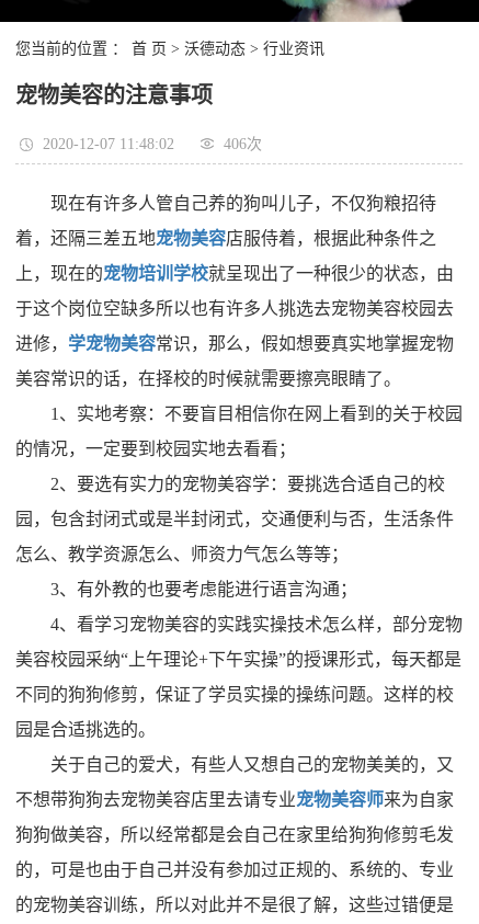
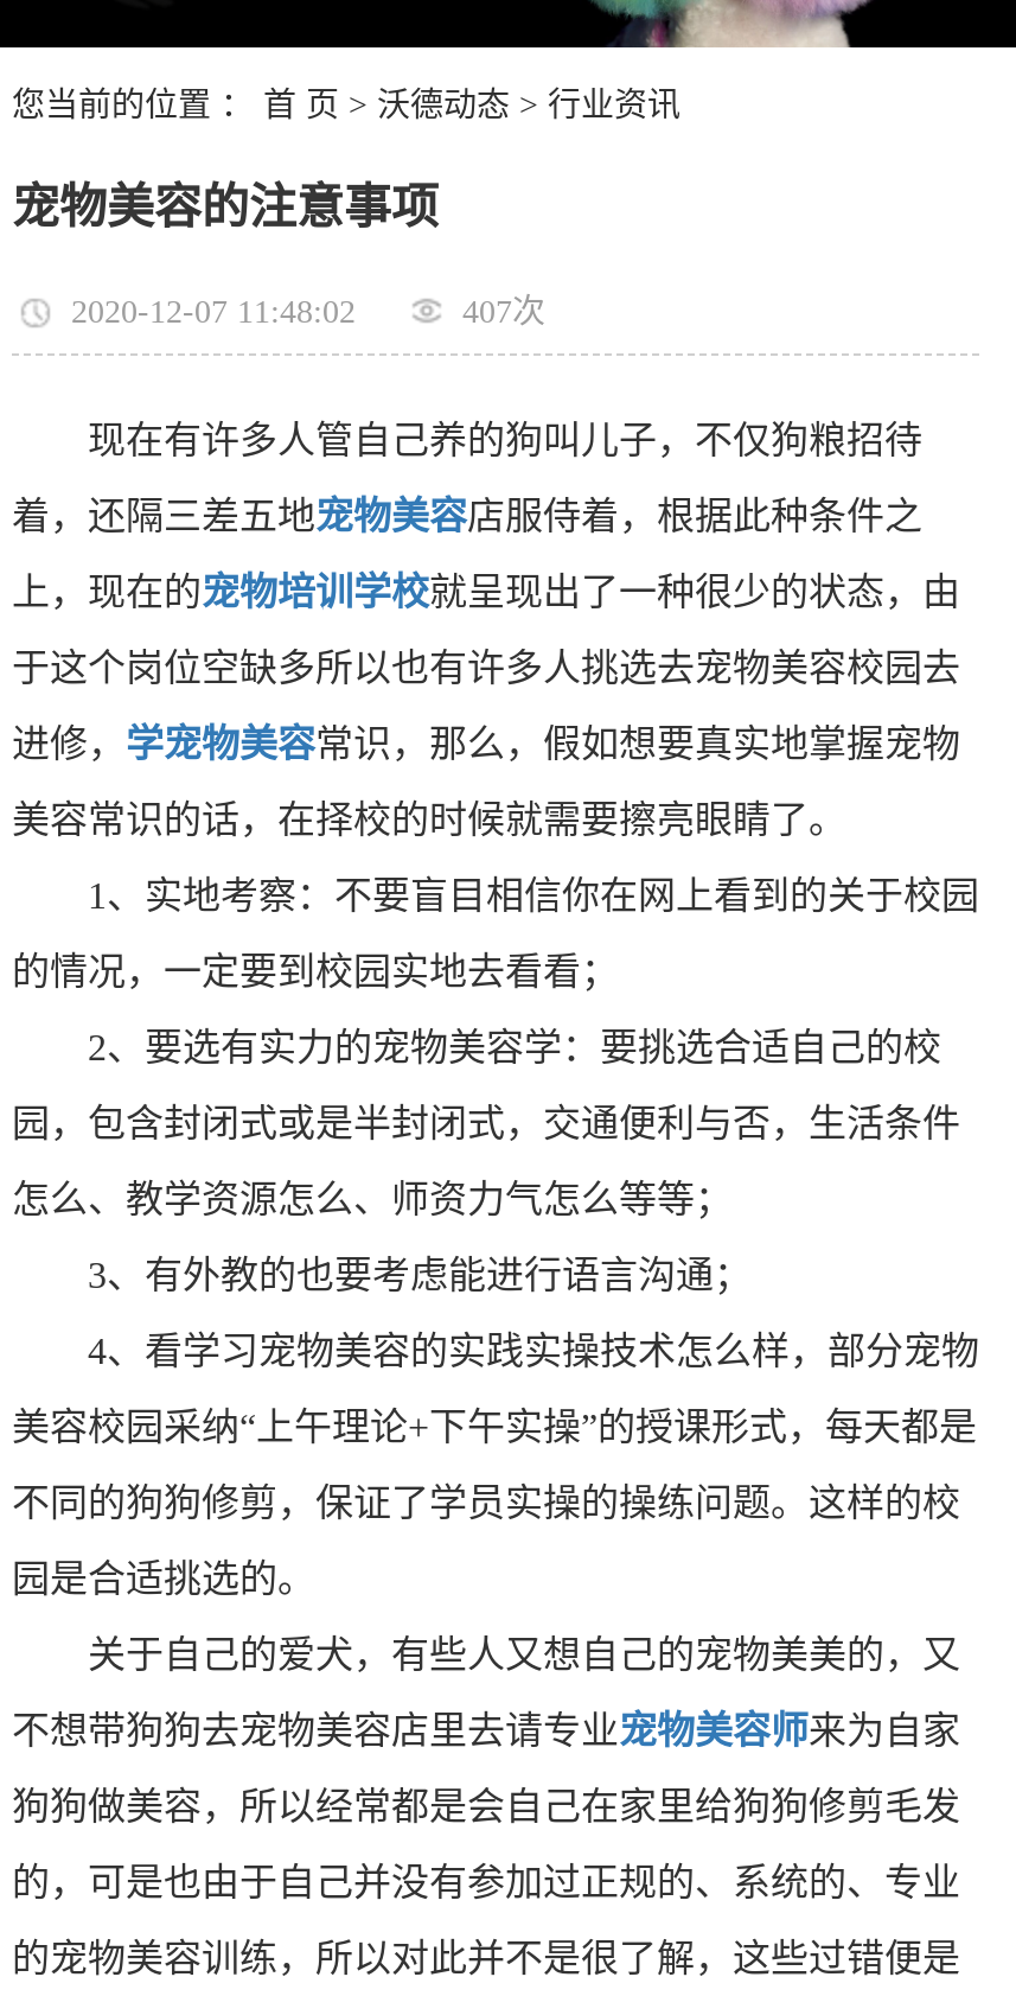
- 406次
+ 407次
